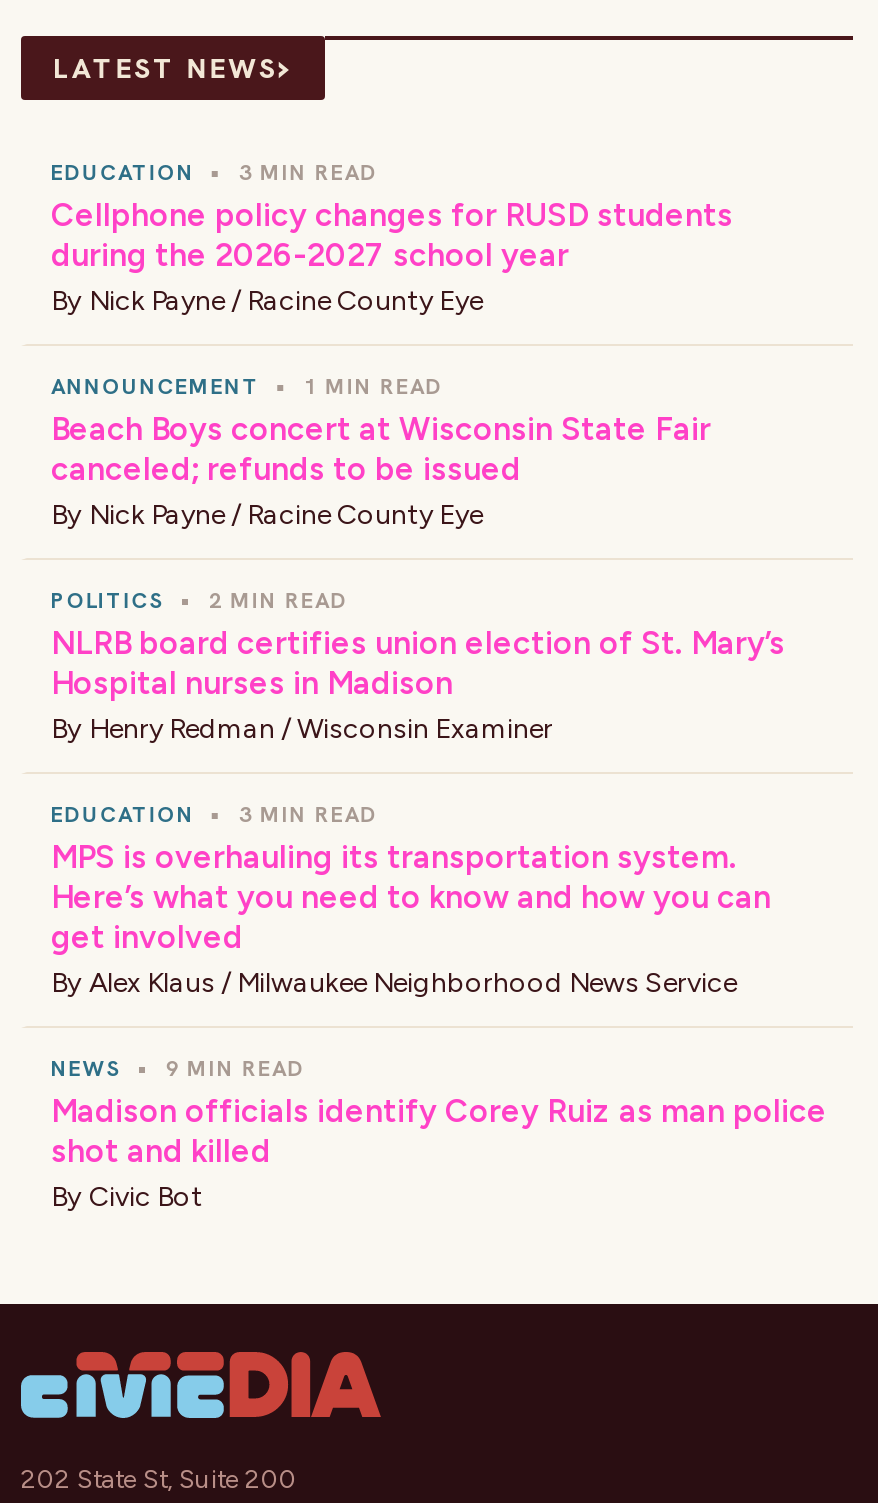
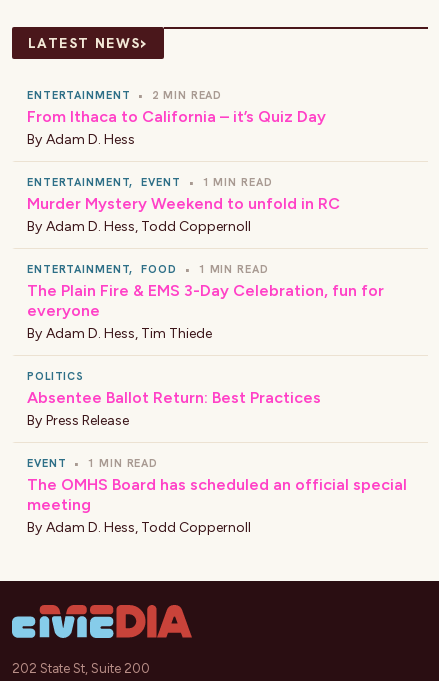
- EDUCATION • 3 MIN READ
- Cellphone policy changes for RUSD students
- during the 2026-2027 school year
- By Nick Payne / Racine County Eye
+ ENTERTAINMENT • 2 MIN READ
+ From Ithaca to California – it’s Quiz Day
+ By Adam D. Hess

- ANNOUNCEMENT • 1 MIN READ
- Beach Boys concert at Wisconsin State Fair
- canceled; refunds to be issued
- By Nick Payne / Racine County Eye
+ ENTERTAINMENT, EVENT • 1 MIN READ
+ Murder Mystery Weekend to unfold in RC
+ By Adam D. Hess, Todd Coppernoll

- POLITICS • 2 MIN READ
- NLRB board certifies union election of St. Mary’s
- Hospital nurses in Madison
- By Henry Redman / Wisconsin Examiner
+ ENTERTAINMENT, FOOD • 1 MIN READ
+ The Plain Fire & EMS 3-Day Celebration, fun for
+ everyone
+ By Adam D. Hess, Tim Thiede

- EDUCATION • 3 MIN READ
- MPS is overhauling its transportation system.
- Here’s what you need to know and how you can
- get involved
- By Alex Klaus / Milwaukee Neighborhood News Service
+ POLITICS
+ Absentee Ballot Return: Best Practices
+ By Press Release

- NEWS • 9 MIN READ
- Madison officials identify Corey Ruiz as man police
- shot and killed
- By Civic Bot
+ EVENT • 1 MIN READ
+ The OMHS Board has scheduled an official special
+ meeting
+ By Adam D. Hess, Todd Coppernoll
